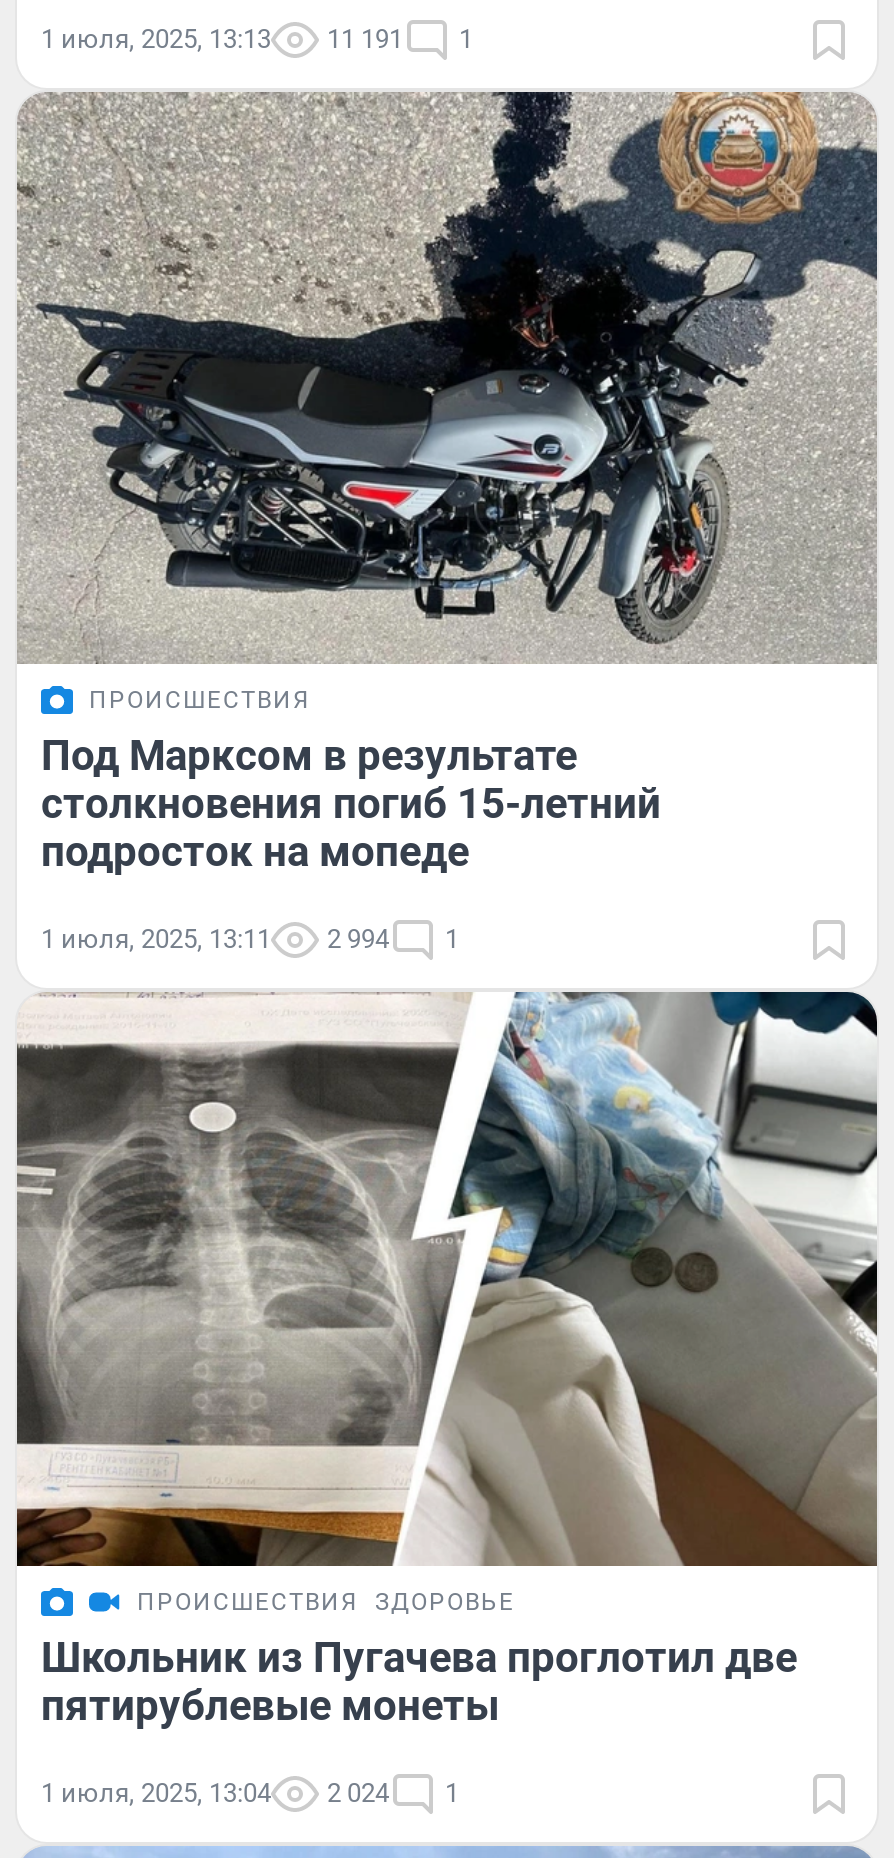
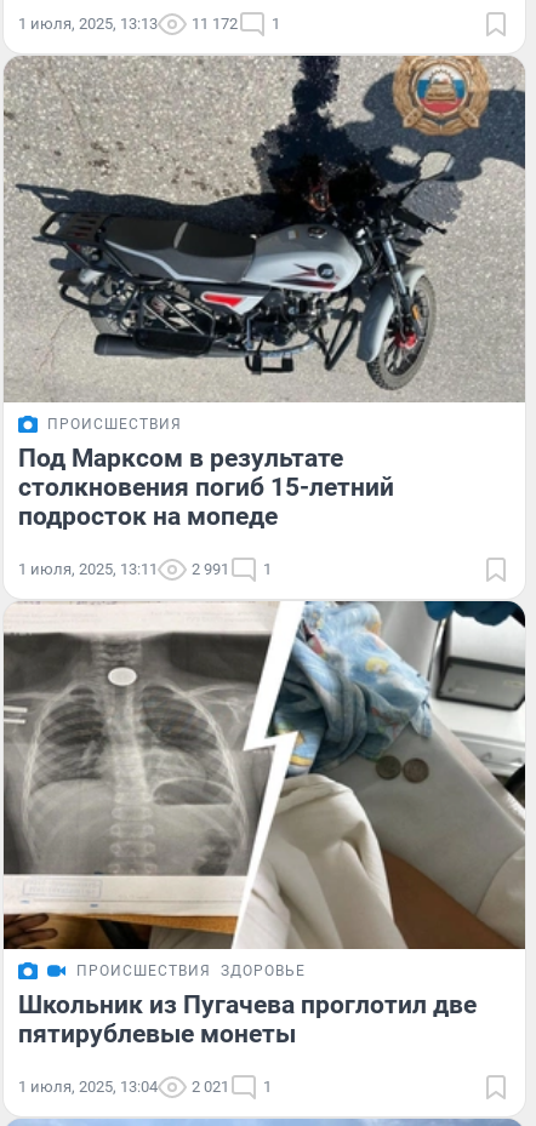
- 1 июля, 2025, 13:13 11 191 1
+ 1 июля, 2025, 13:13 11 172 1

- 1 июля, 2025, 13:11 2 994 1
+ 1 июля, 2025, 13:11 2 991 1

- 1 июля, 2025, 13:04 2 024 1
+ 1 июля, 2025, 13:04 2 021 1
